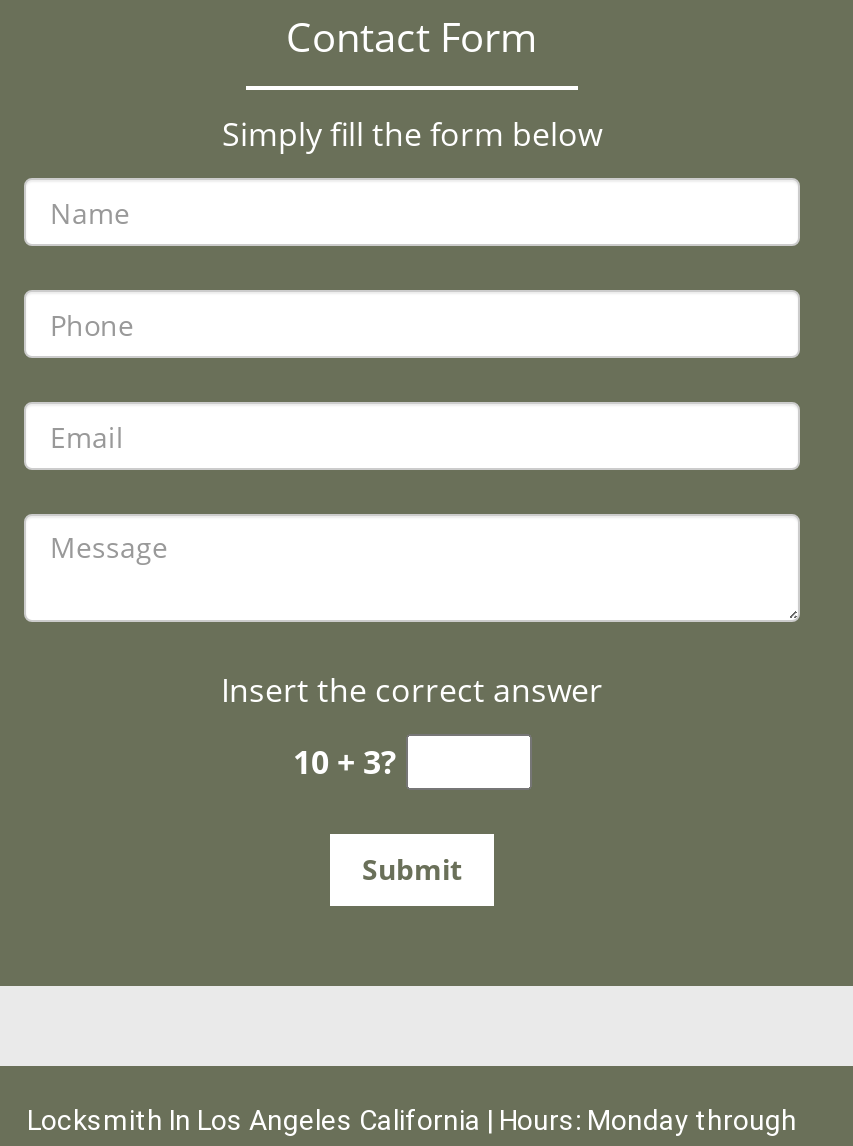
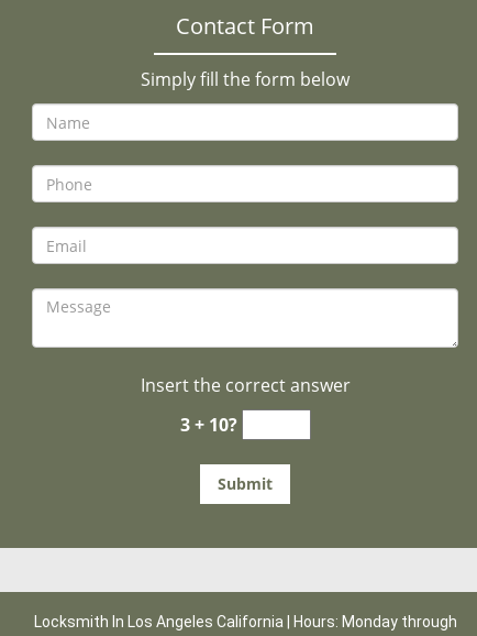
- 10 + 3?
+ 3 + 10?
